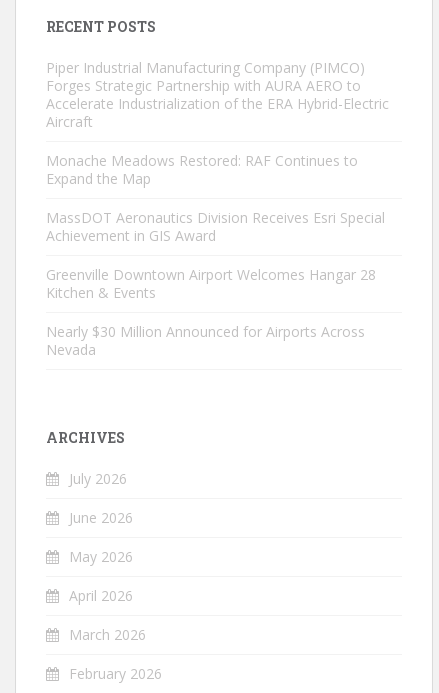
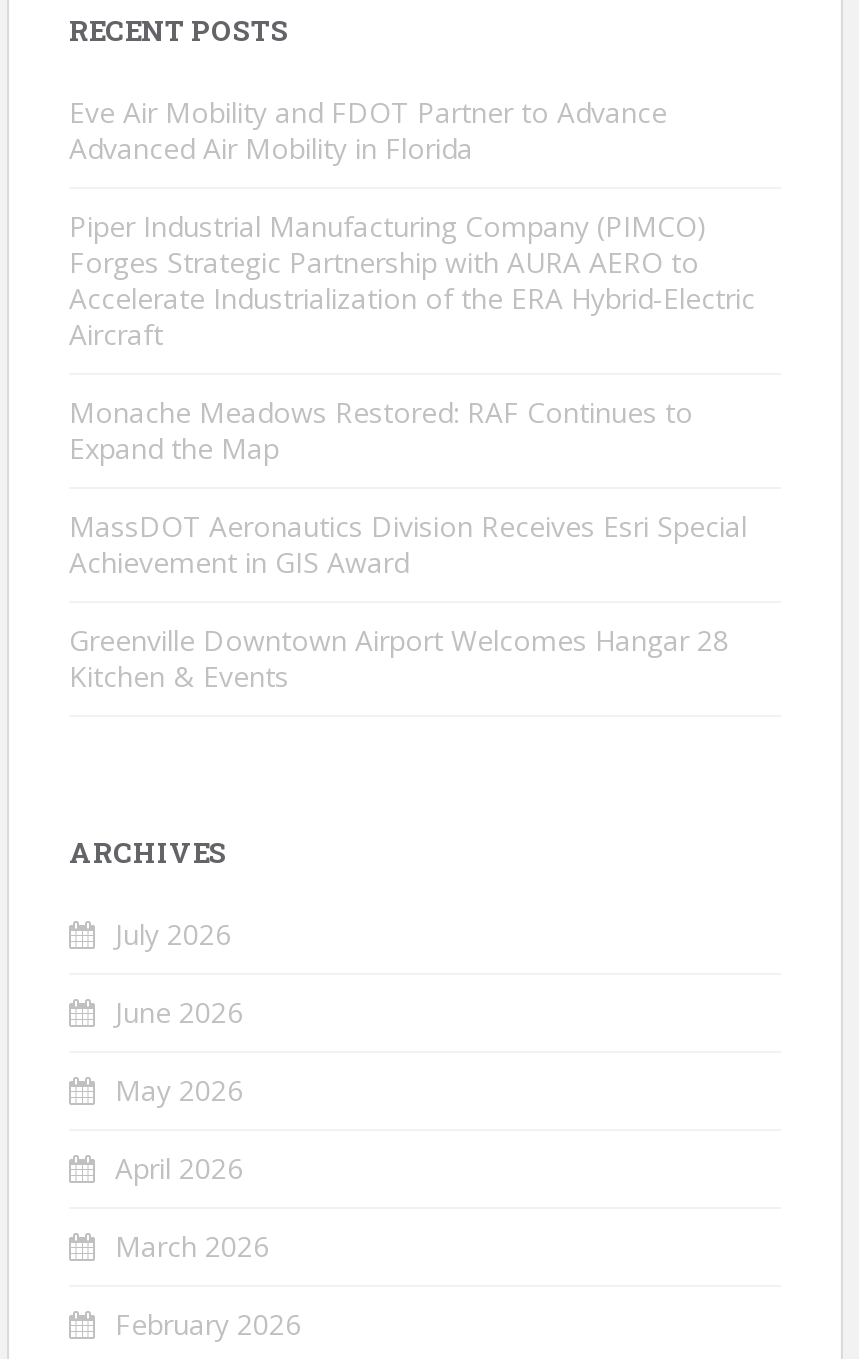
+ Eve Air Mobility and FDOT Partner to Advance
+ Advanced Air Mobility in Florida

moved down: Piper Industrial Manufacturing Company (PIMCO) | Forges Strategic Partnership with AURA AERO to | Accelerate Industrialization of the ERA Hybrid-Electric | ... | Greenville Downtown Airport Welcomes Hangar 28 | Kitchen & Events

- Nearly $30 Million Announced for Airports Across
- Nevada
